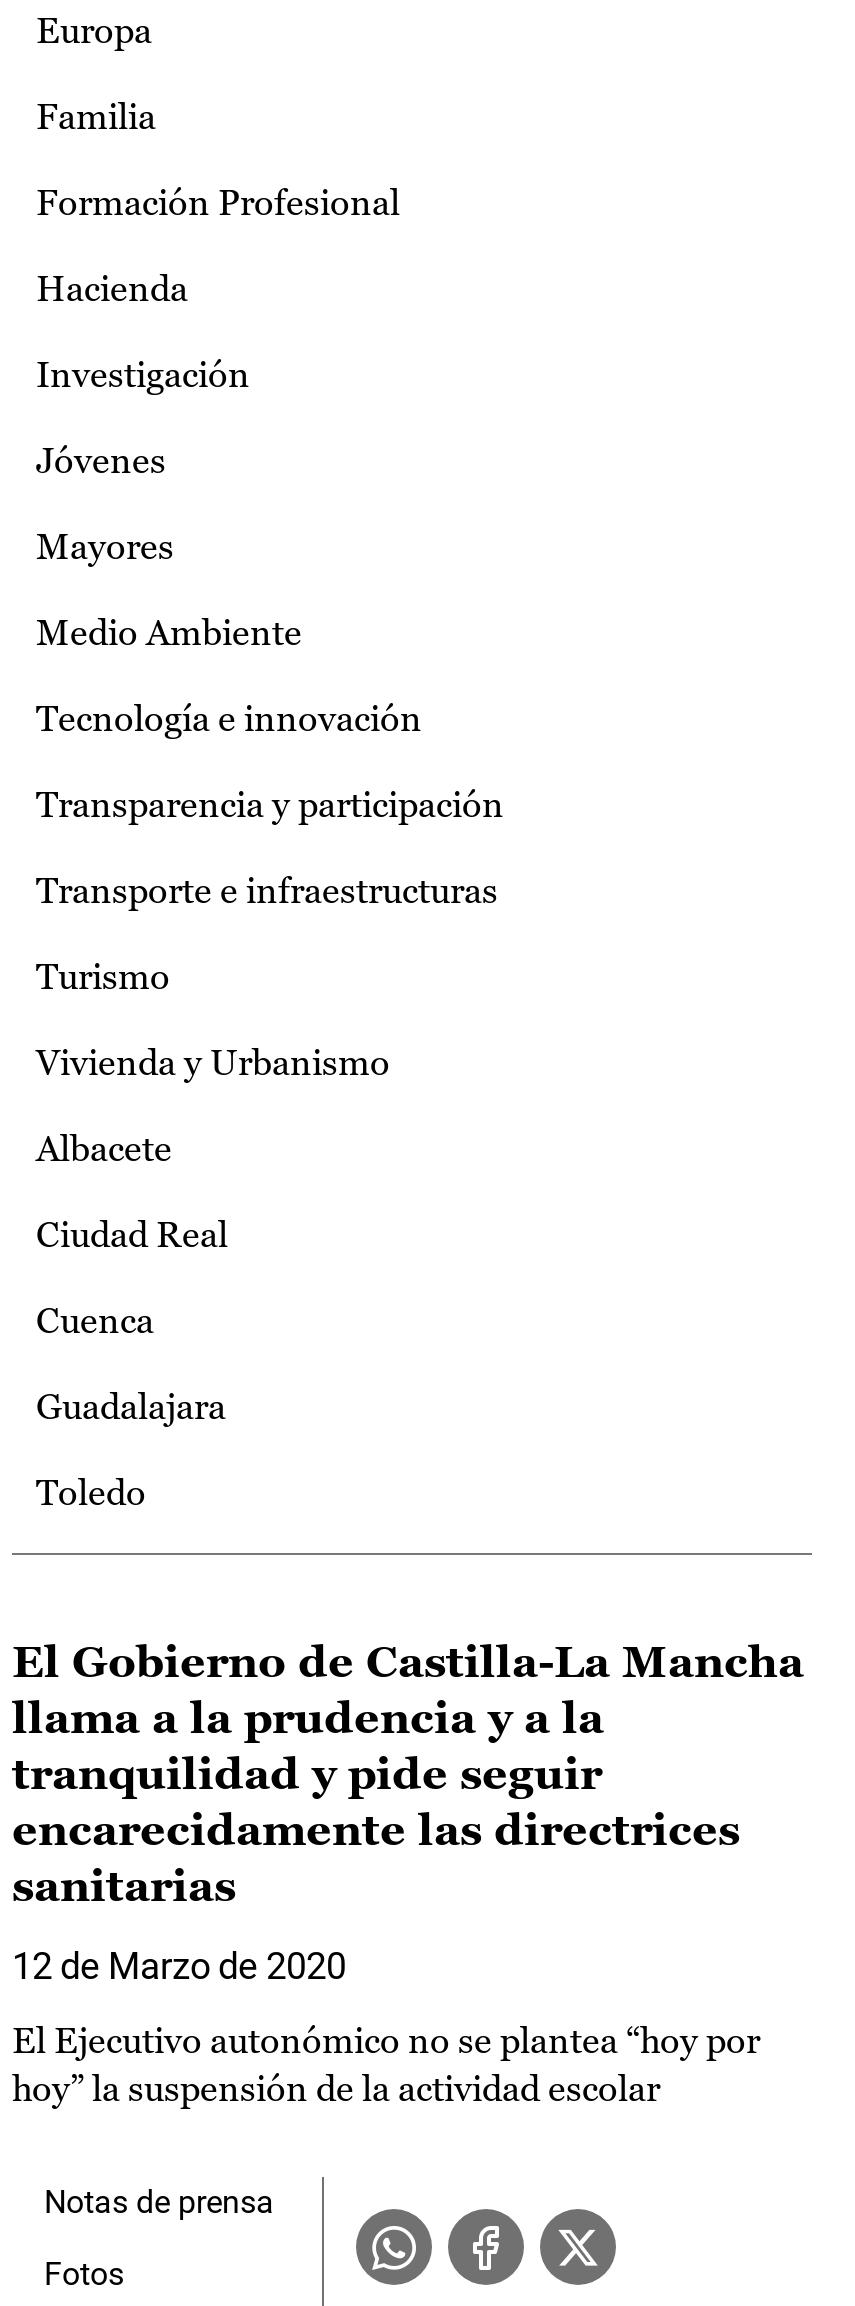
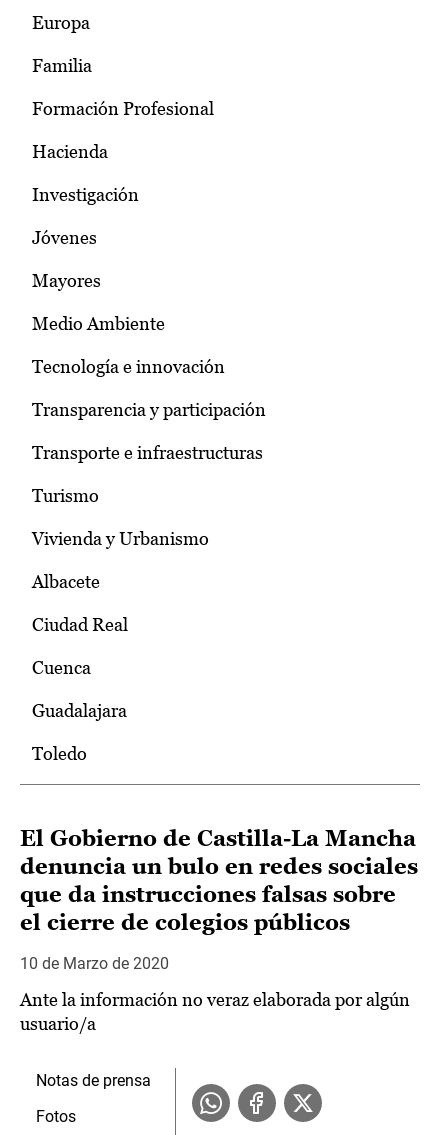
- llama a la prudencia y a la
- tranquilidad y pide seguir
- encarecidamente las directrices
- sanitarias
+ denuncia un bulo en redes sociales
+ que da instrucciones falsas sobre
+ el cierre de colegios públicos

- 12 de Marzo de 2020
+ 10 de Marzo de 2020

- El Ejecutivo autonómico no se plantea “hoy por
- hoy” la suspensión de la actividad escolar
+ Ante la información no veraz elaborada por algún
+ usuario/a
